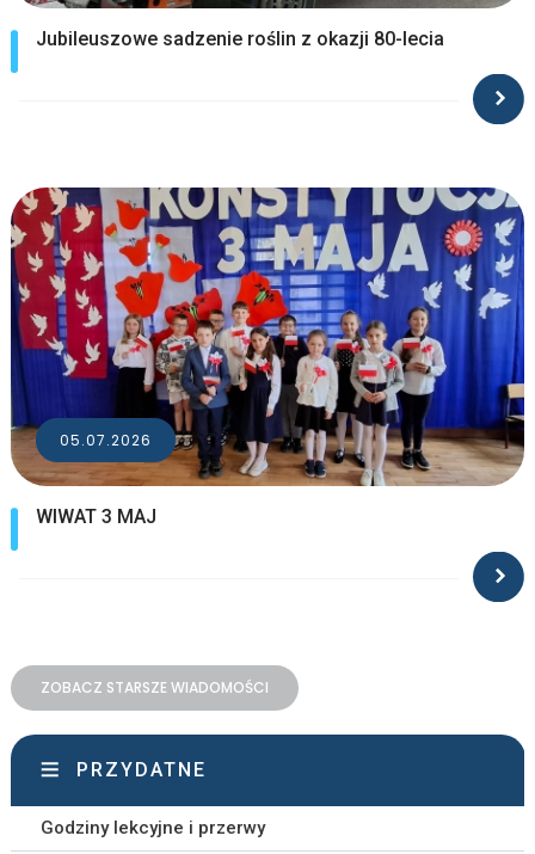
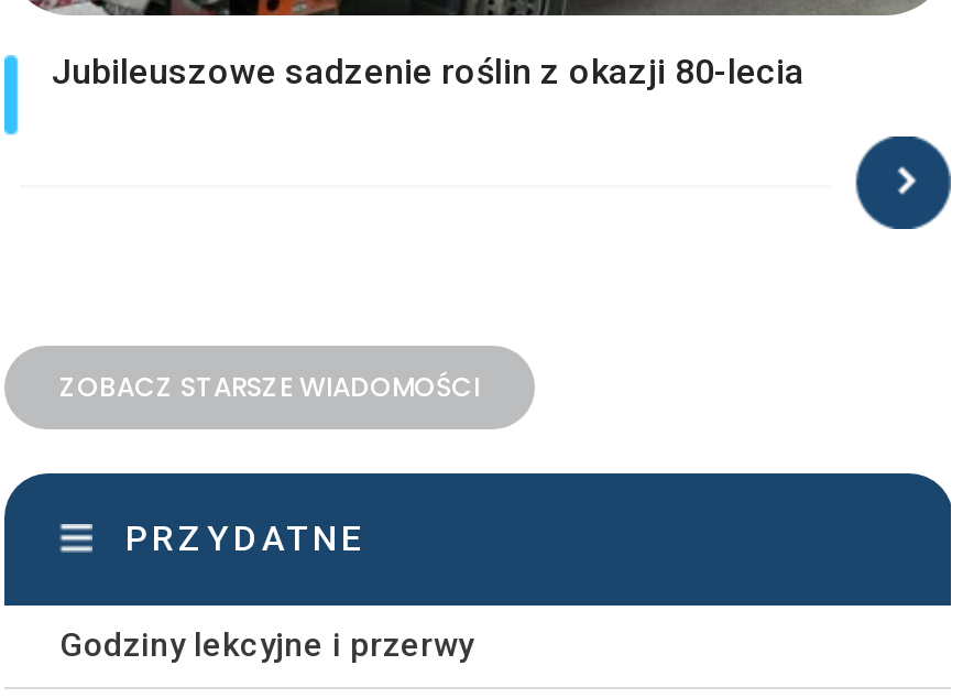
- [image]
- 05.07.2026
- WIWAT 3 MAJ
